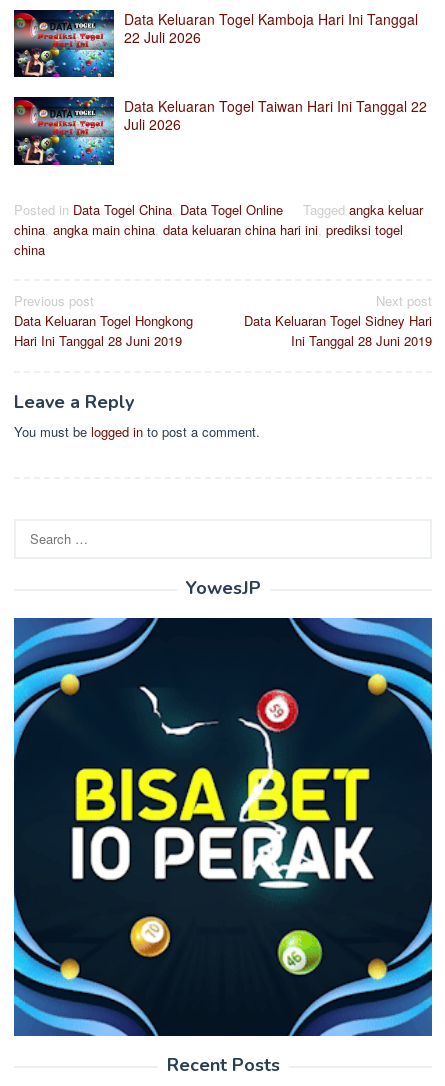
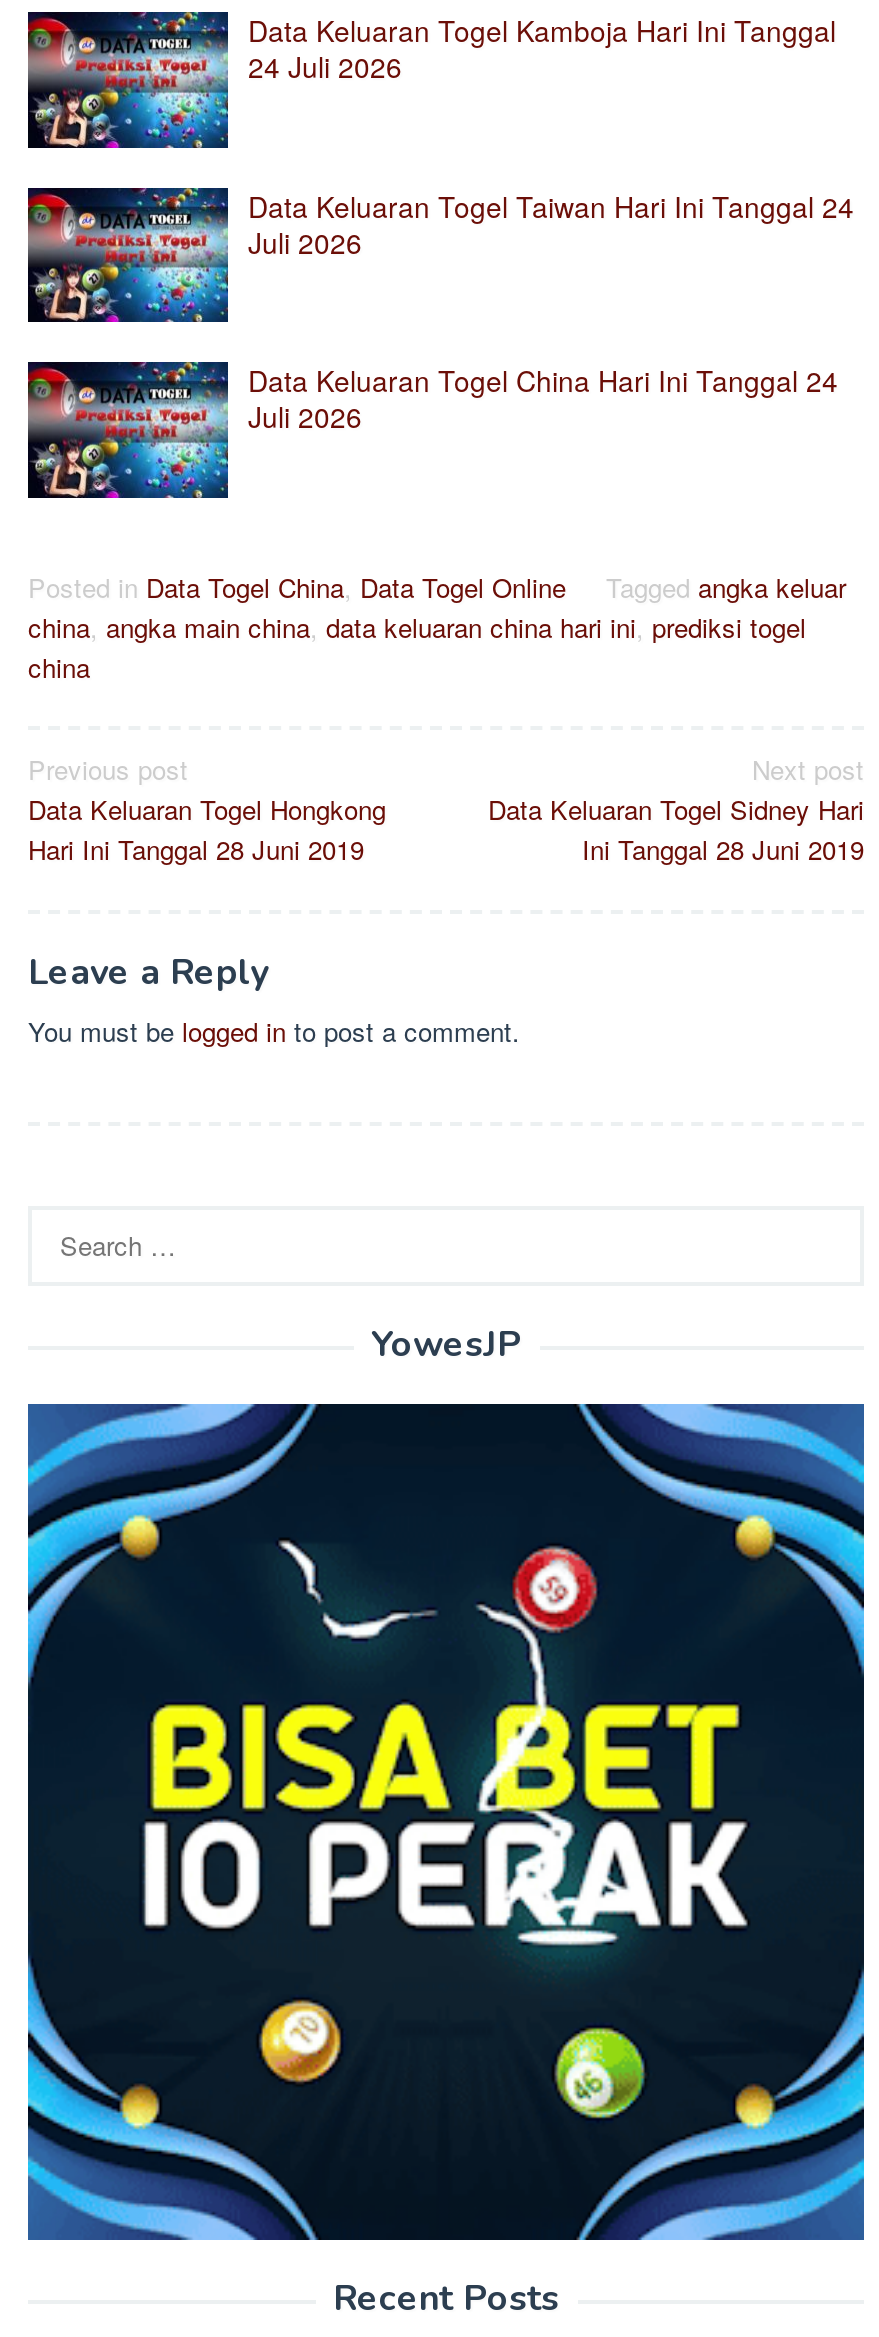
- 22 Juli 2026
- Data Keluaran Togel Taiwan Hari Ini Tanggal 22
+ 24 Juli 2026
+ Data Keluaran Togel Taiwan Hari Ini Tanggal 24
+ Juli 2026
+ Data Keluaran Togel China Hari Ini Tanggal 24
